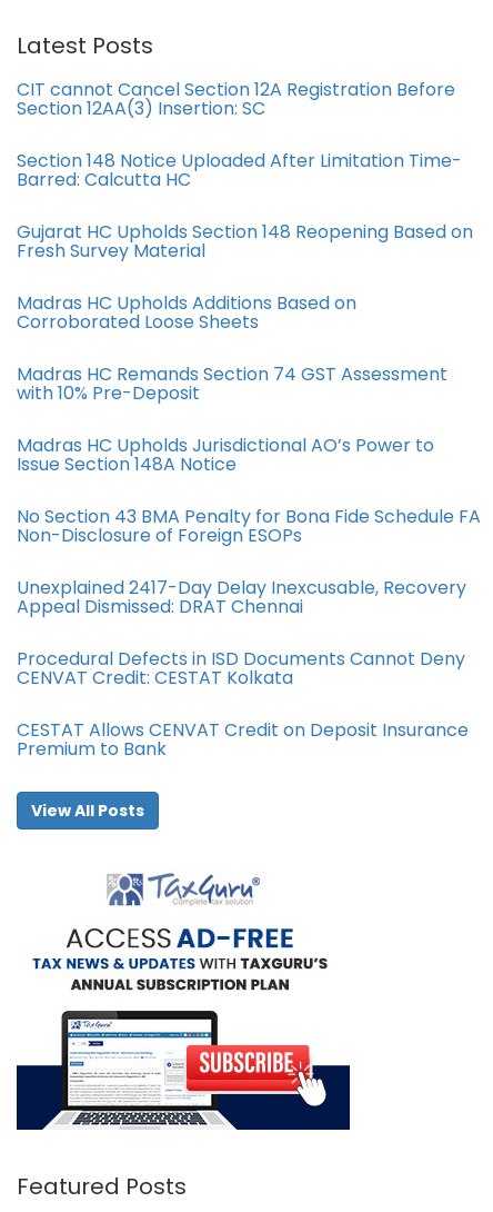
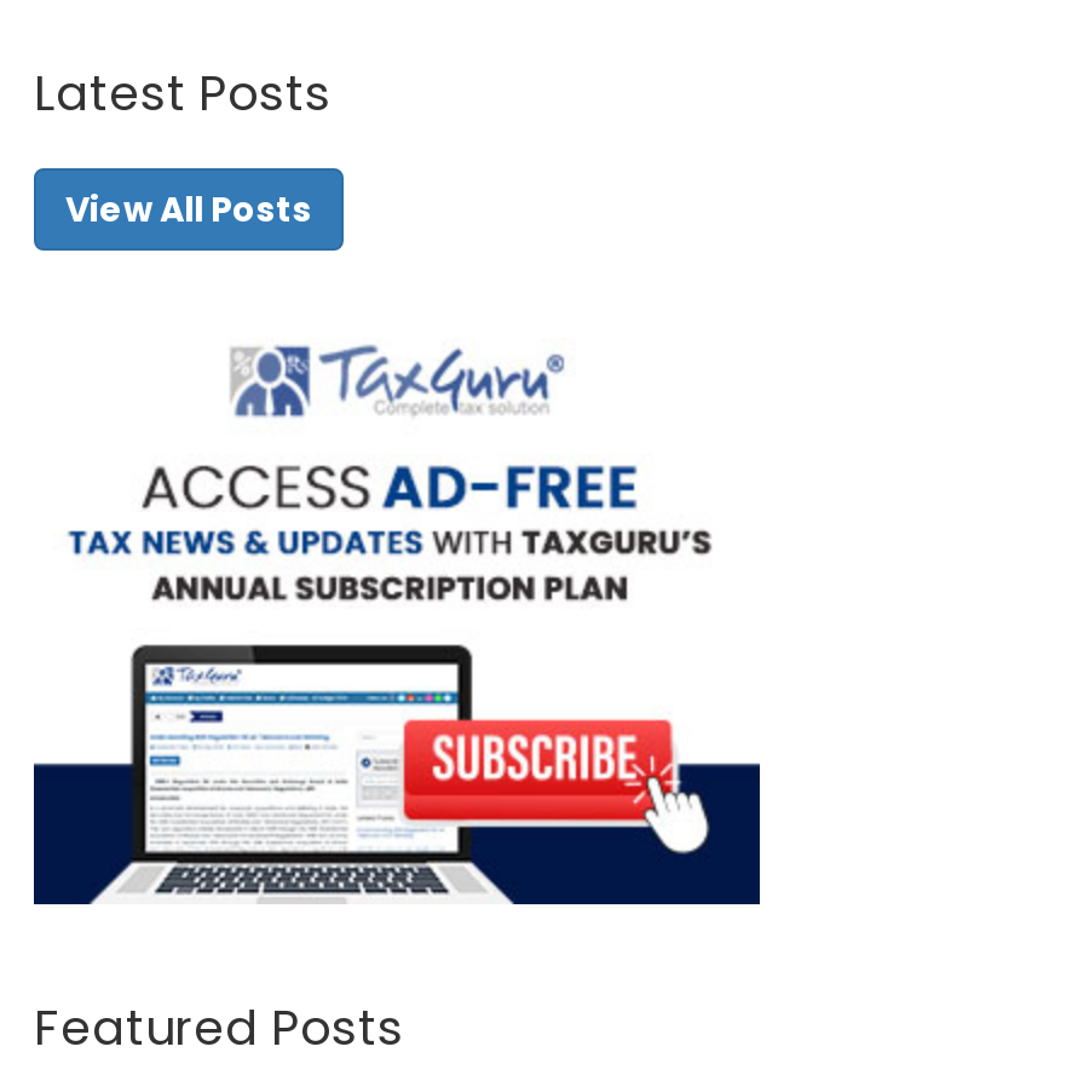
- CIT cannot Cancel Section 12A Registration Before
- Section 12AA(3) Insertion: SC
- Section 148 Notice Uploaded After Limitation Time-
- Barred: Calcutta HC
- Gujarat HC Upholds Section 148 Reopening Based on
- Fresh Survey Material
- Madras HC Upholds Additions Based on
- Corroborated Loose Sheets
- Madras HC Remands Section 74 GST Assessment
- with 10% Pre-Deposit
- Madras HC Upholds Jurisdictional AO’s Power to
- Issue Section 148A Notice
- No Section 43 BMA Penalty for Bona Fide Schedule FA
- Non-Disclosure of Foreign ESOPs
- Unexplained 2417-Day Delay Inexcusable, Recovery
- Appeal Dismissed: DRAT Chennai
- Procedural Defects in ISD Documents Cannot Deny
- CENVAT Credit: CESTAT Kolkata
- CESTAT Allows CENVAT Credit on Deposit Insurance
- Premium to Bank
